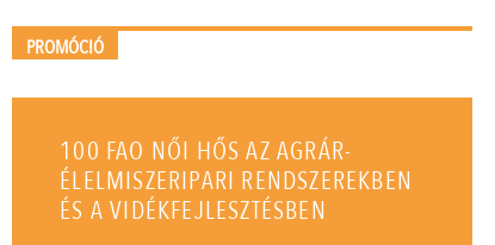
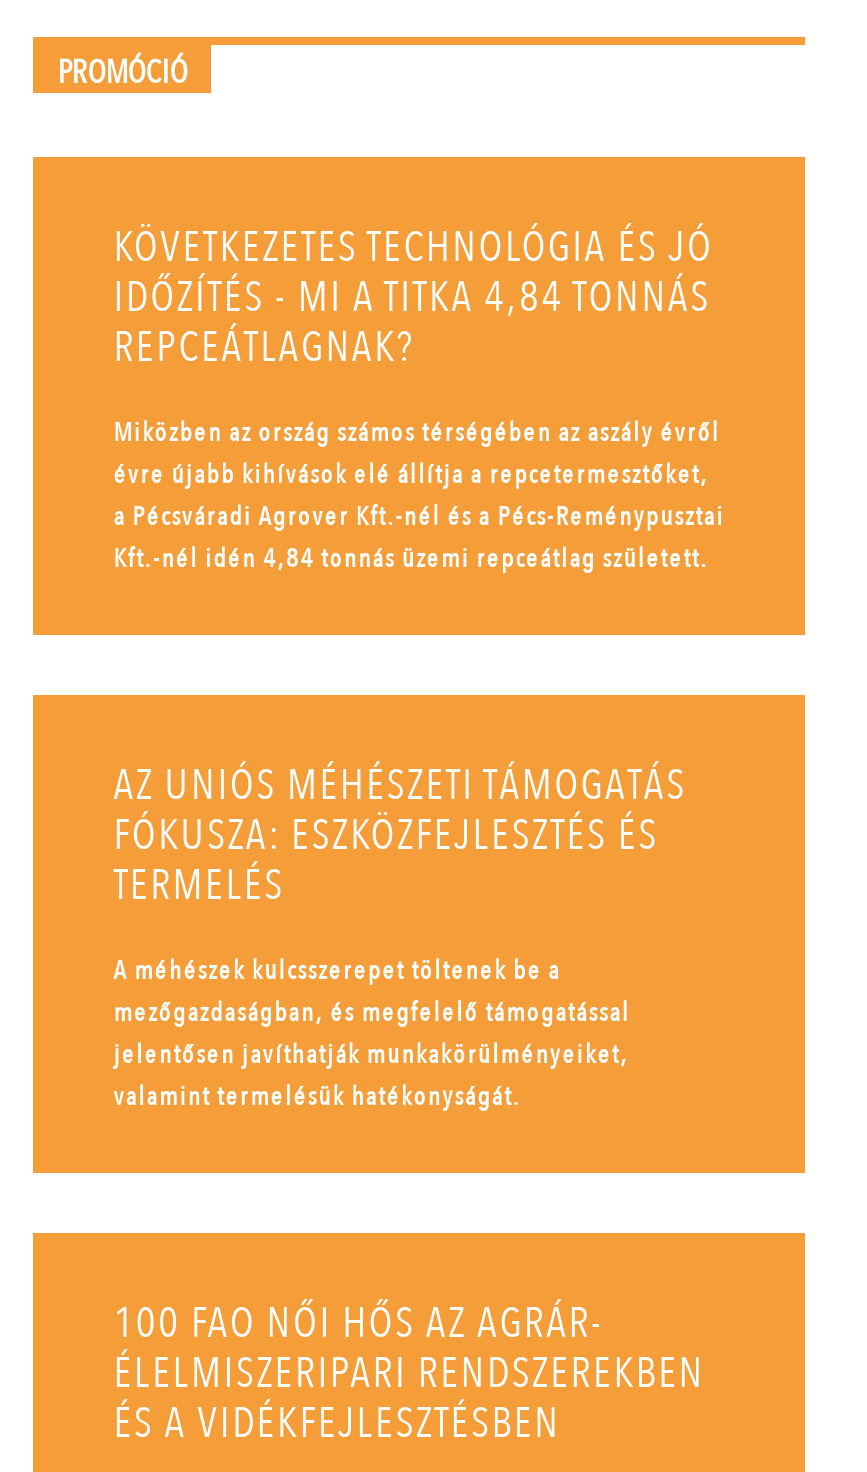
+ KÖVETKEZETES TECHNOLÓGIA ÉS JÓ
+ IDŐZÍTÉS - MI A TITKA 4,84 TONNÁS
+ REPCEÁTLAGNAK?
+ Miközben az ország számos térségében az aszály évről
+ évre újabb kihívások elé állítja a repcetermesztőket,
+ a Pécsváradi Agrover Kft.-nél és a Pécs-Reménypusztai
+ Kft.-nél idén 4,84 tonnás üzemi repceátlag született.

+ AZ UNIÓS MÉHÉSZETI TÁMOGATÁS
+ FÓKUSZA: ESZKÖZFEJLESZTÉS ÉS
+ TERMELÉS
+ A méhészek kulcsszerepet töltenek be a
+ mezőgazdaságban, és megfelelő támogatással
+ jelentősen javíthatják munkakörülményeiket,
+ valamint termelésük hatékonyságát.
